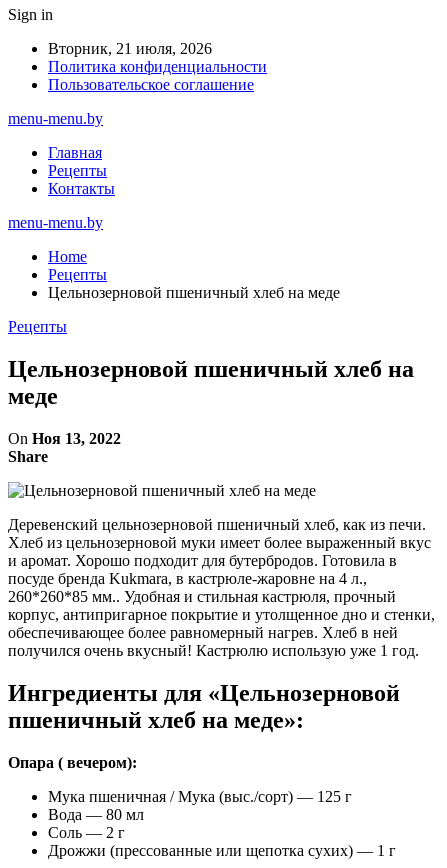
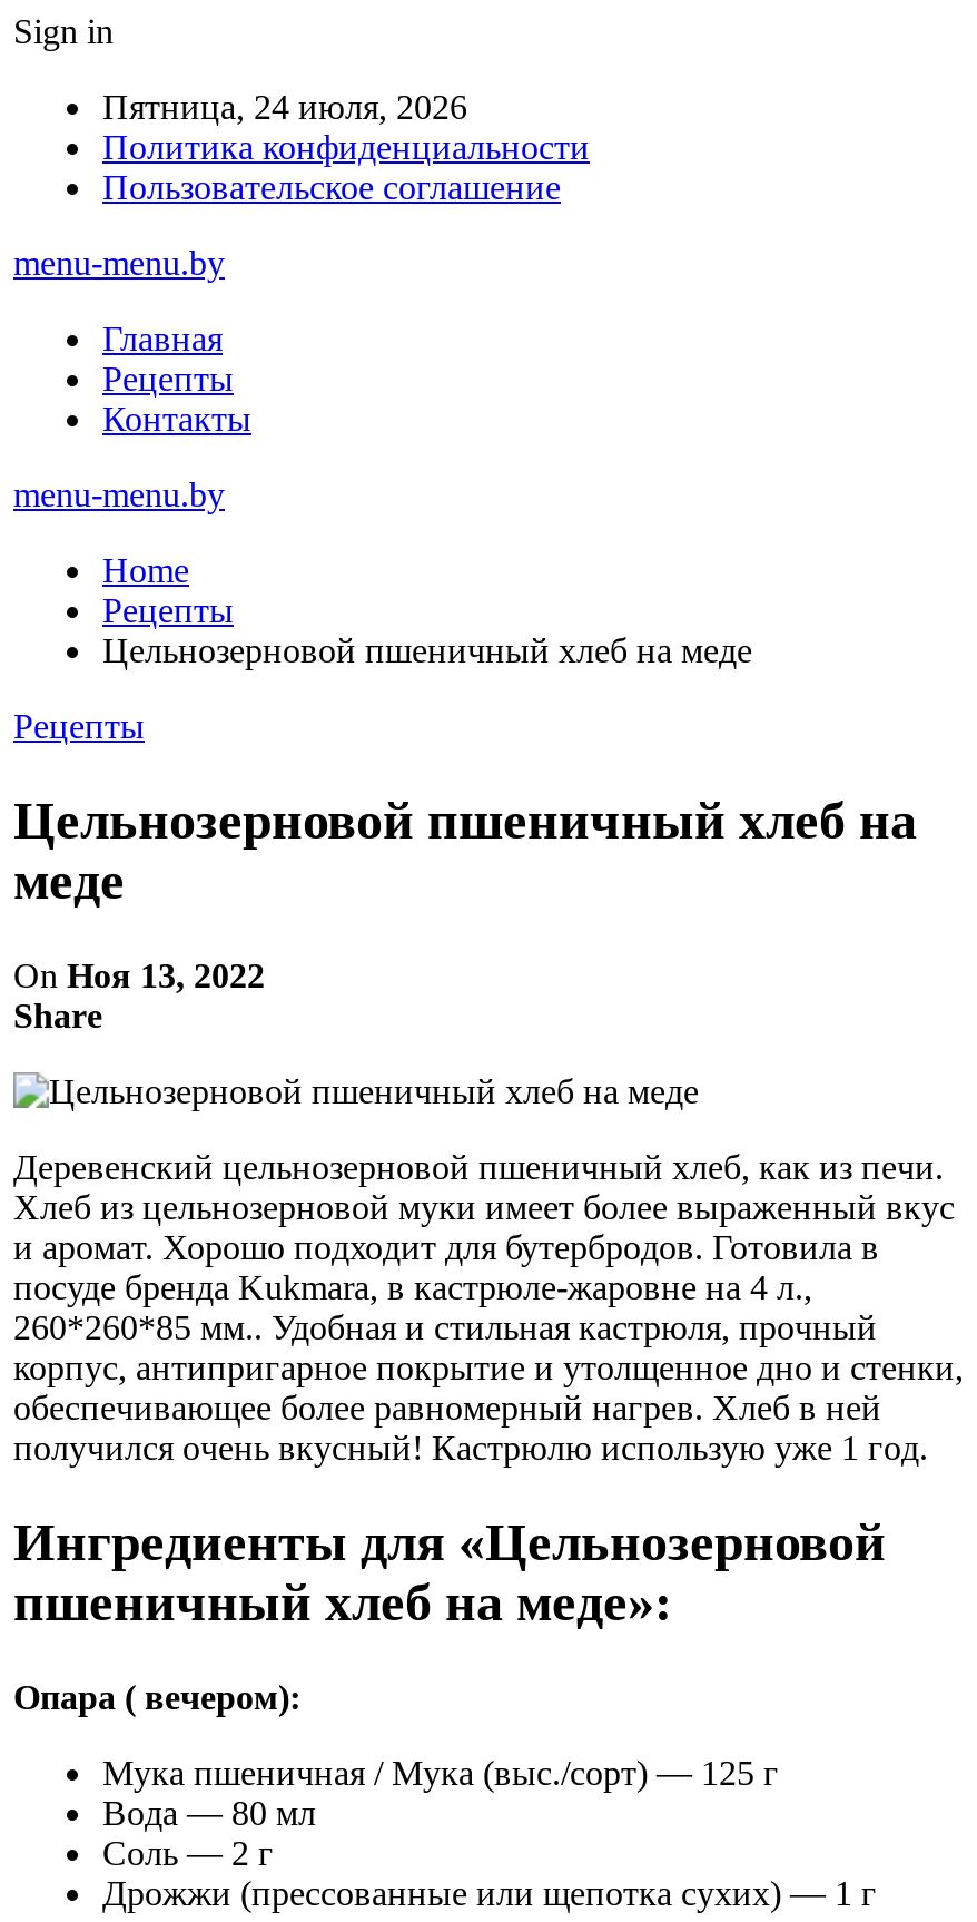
- Вторник, 21 июля, 2026
+ Пятница, 24 июля, 2026
